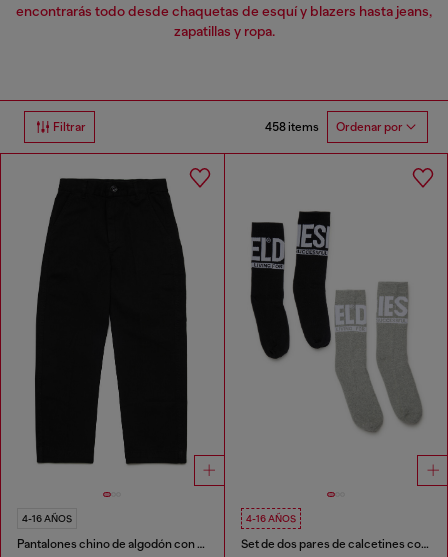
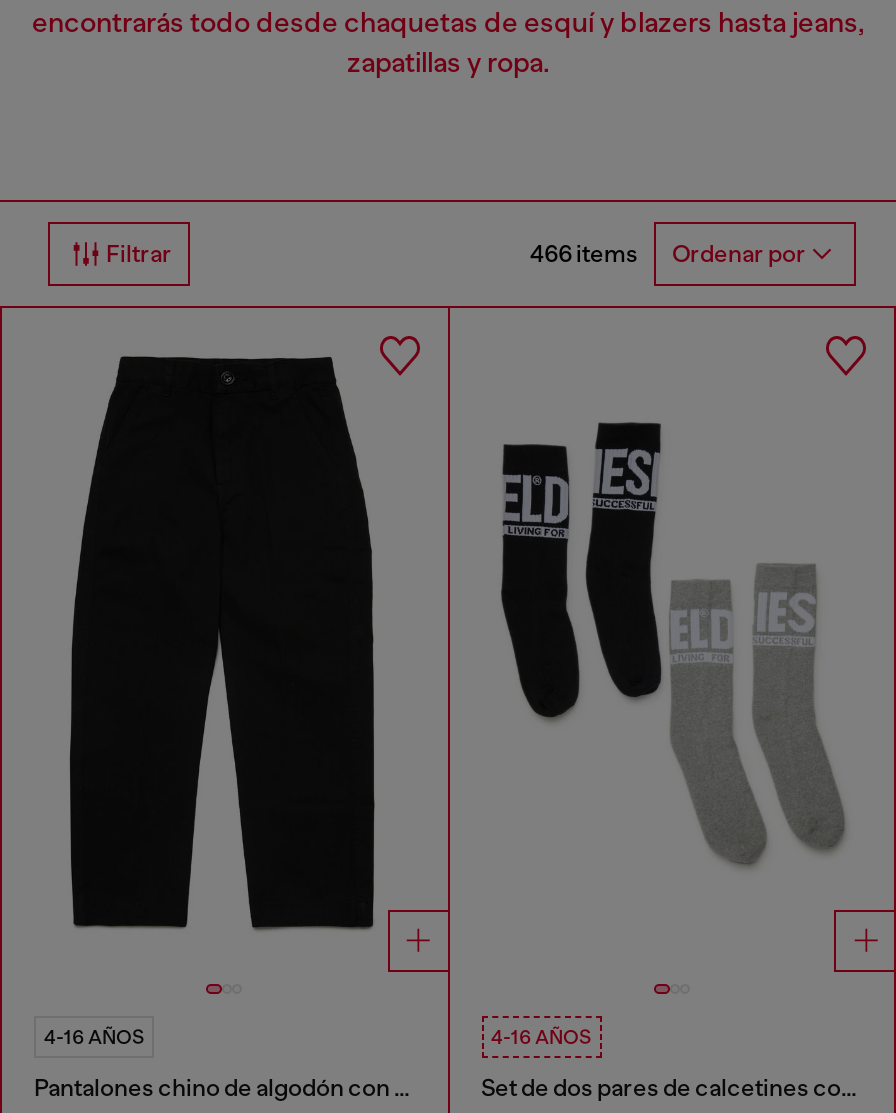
- 458 items Ordenar por
+ 466 items Ordenar por
